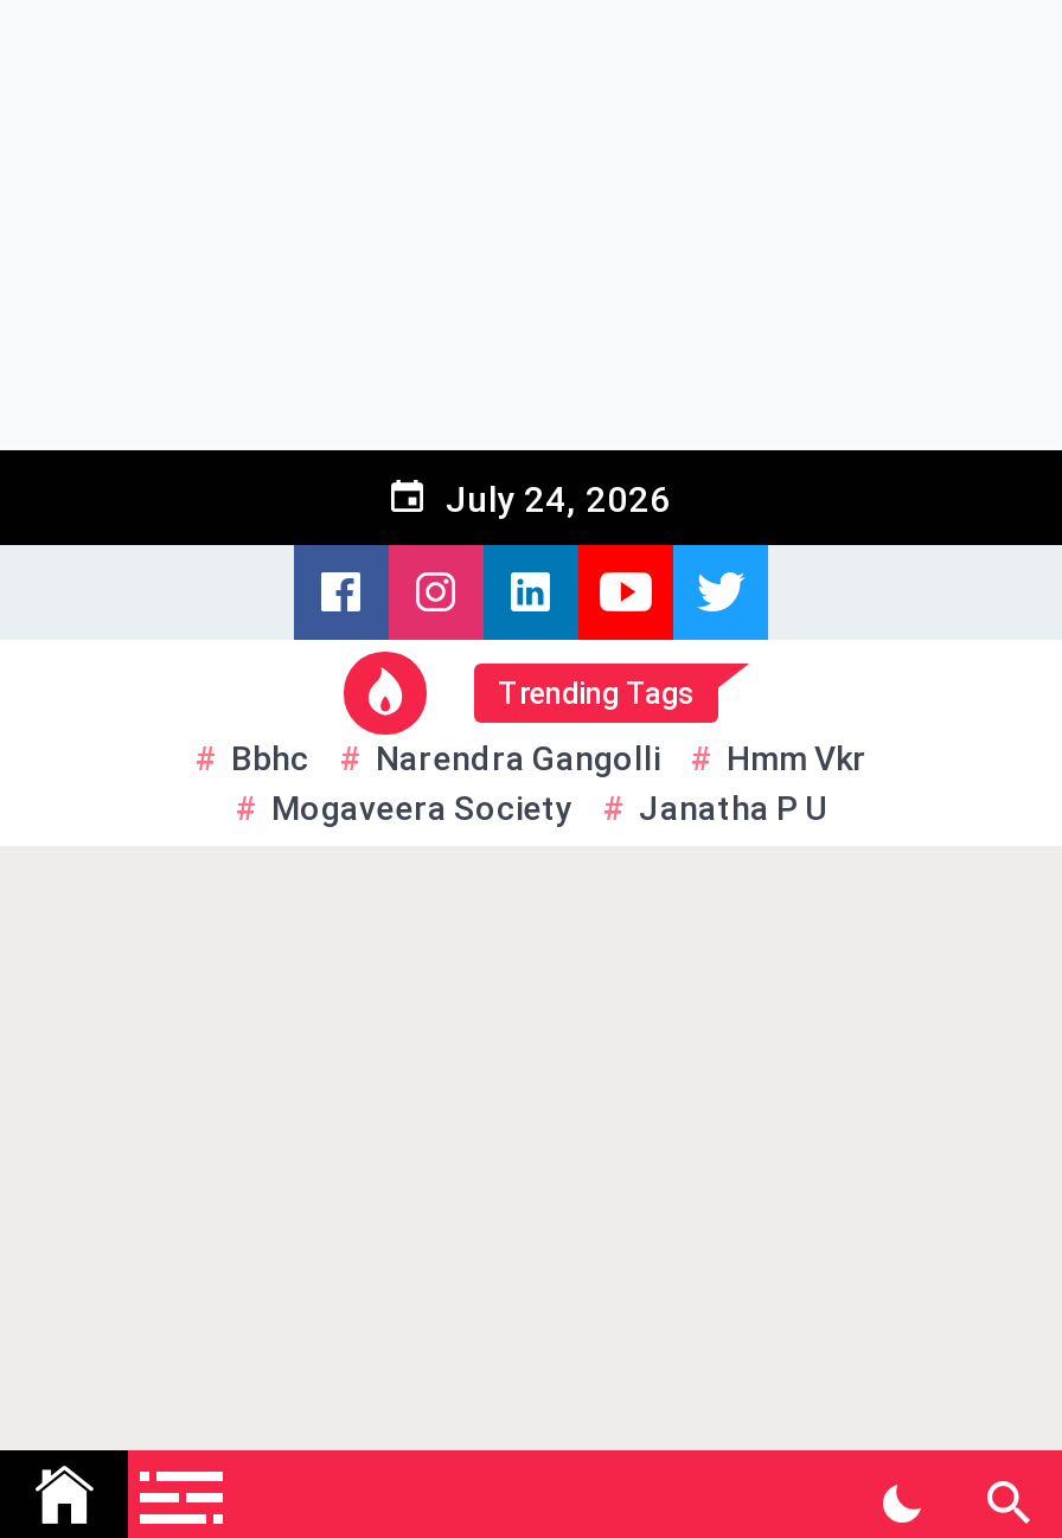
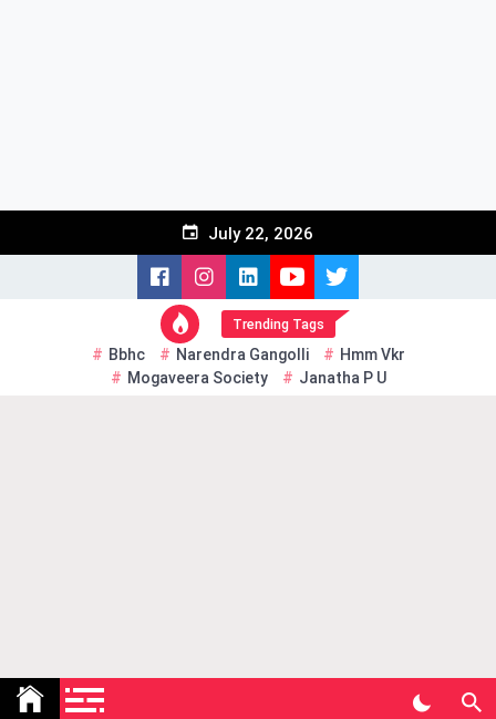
- July 24, 2026
+ July 22, 2026
